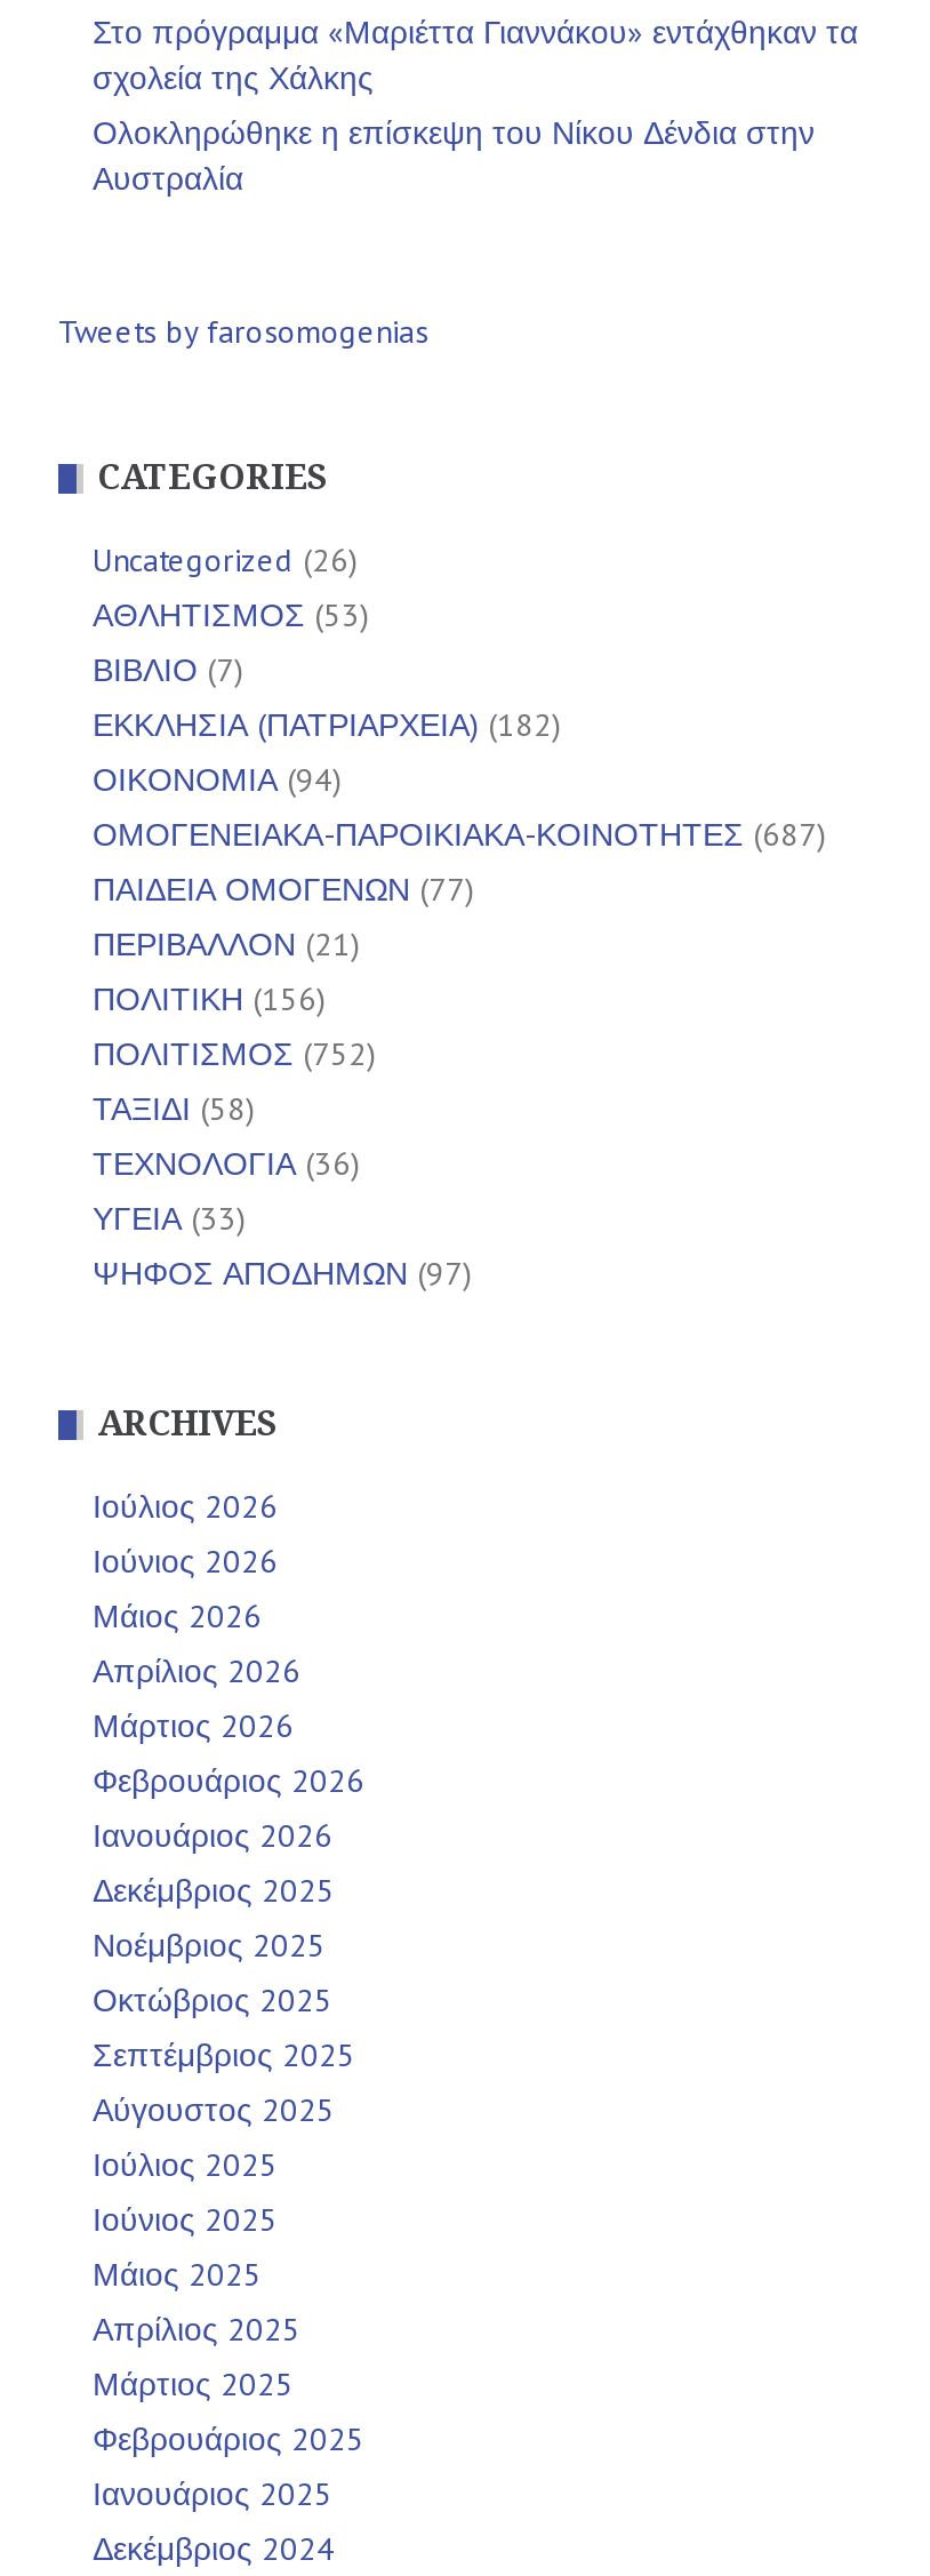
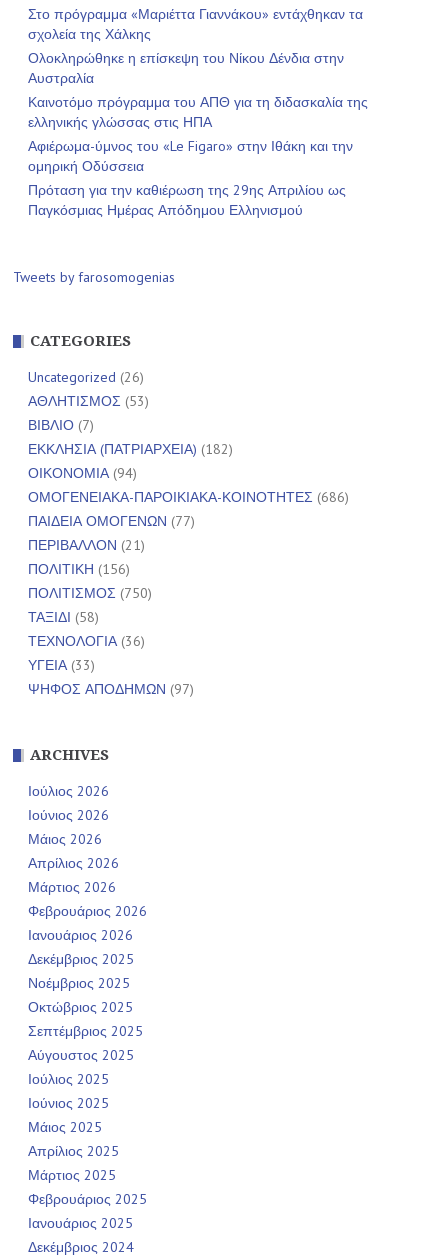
+ Καινοτόμο πρόγραμμα του ΑΠΘ για τη διδασκαλία της
+ ελληνικής γλώσσας στις ΗΠΑ
+ Αφιέρωμα-ύμνος του «Le Figaro» στην Ιθάκη και την
+ ομηρική Οδύσσεια
+ Πρόταση για την καθιέρωση της 29ης Απριλίου ως
+ Παγκόσμιας Ημέρας Απόδημου Ελληνισμού

- ΟΜΟΓΕΝΕΙΑΚΑ-ΠΑΡΟΙΚΙΑΚΑ-ΚΟΙΝΟΤΗΤΕΣ (687)
+ ΟΜΟΓΕΝΕΙΑΚΑ-ΠΑΡΟΙΚΙΑΚΑ-ΚΟΙΝΟΤΗΤΕΣ (686)

- ΠΟΛΙΤΙΣΜΟΣ (752)
+ ΠΟΛΙΤΙΣΜΟΣ (750)
